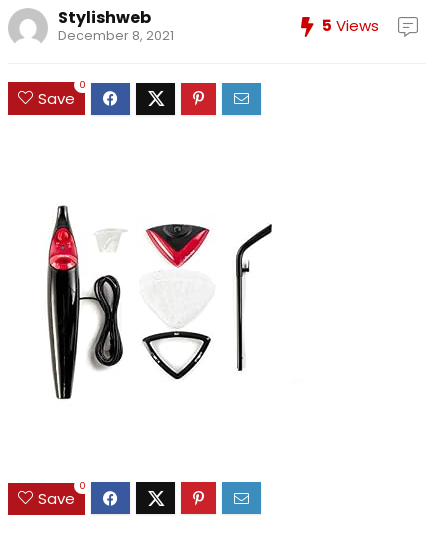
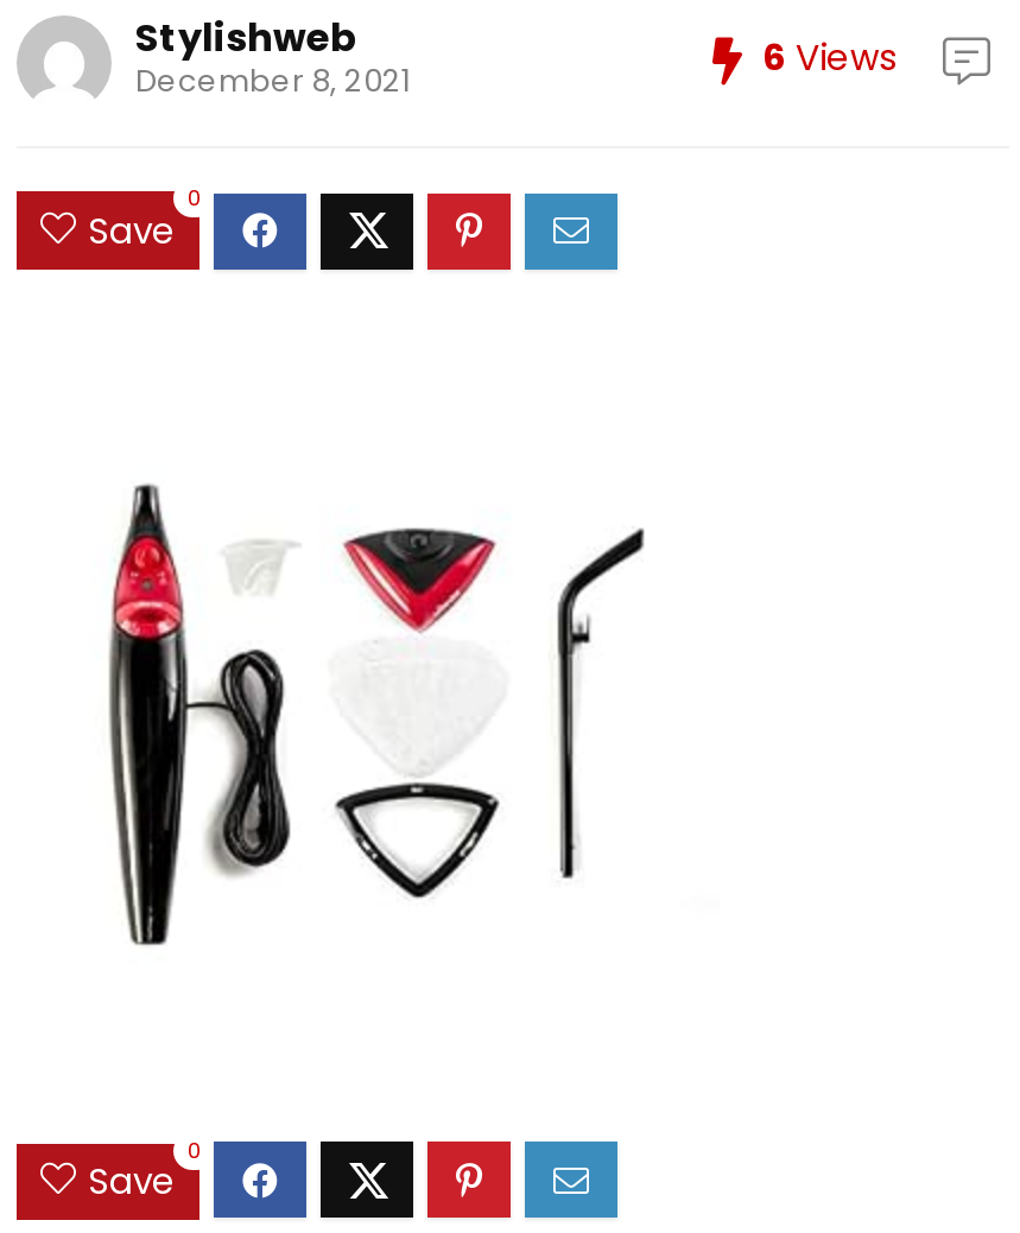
- 5 Views
+ 6 Views
